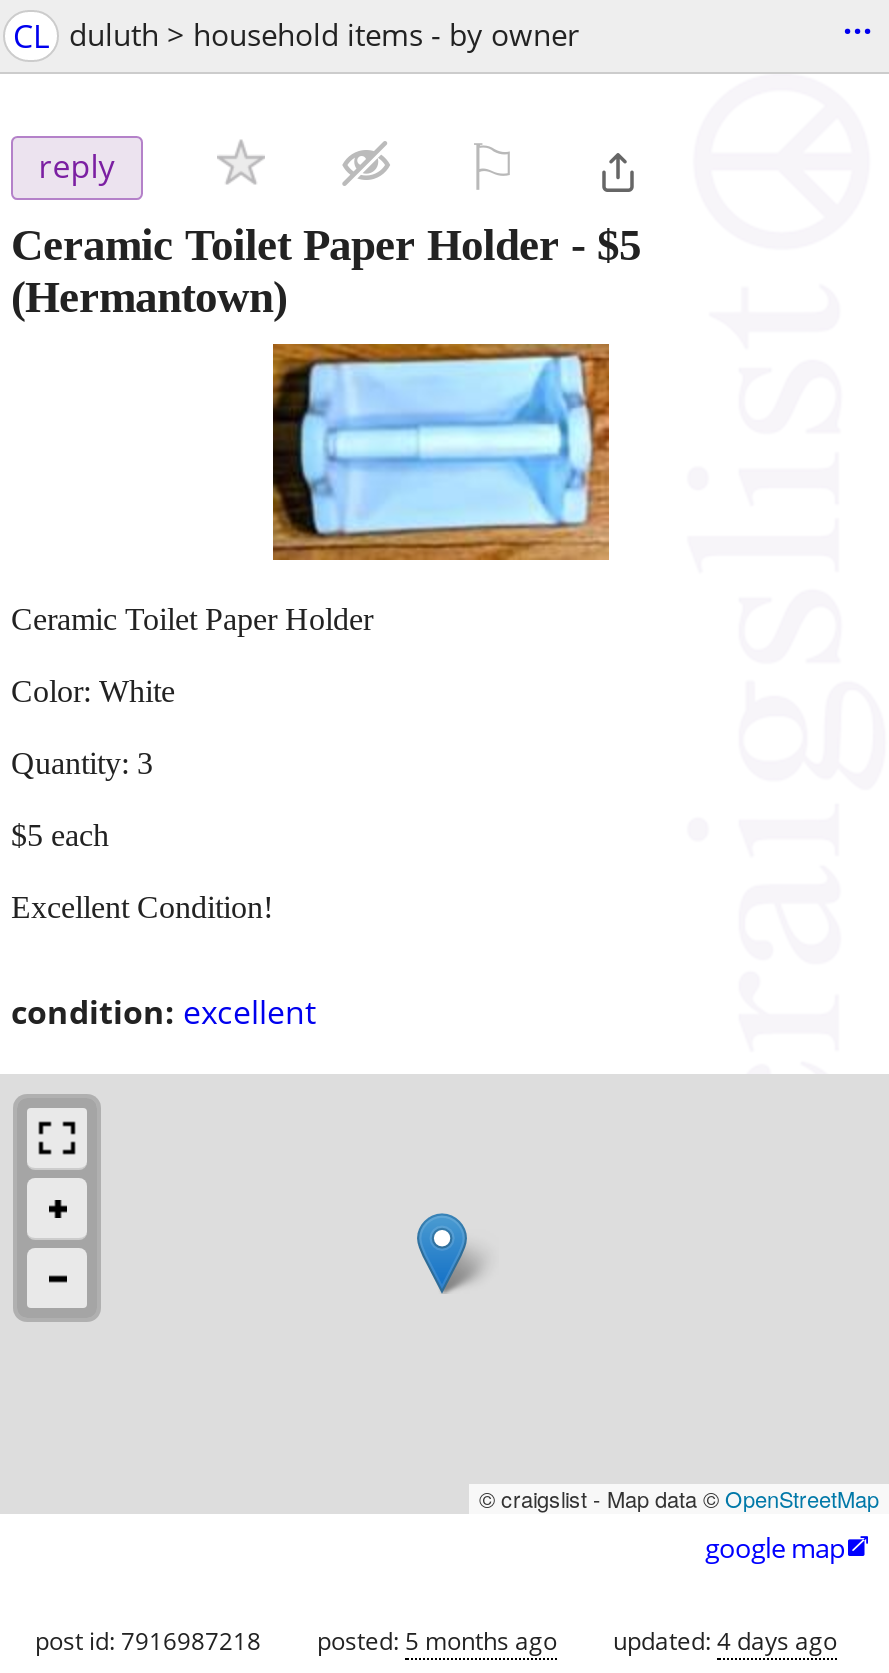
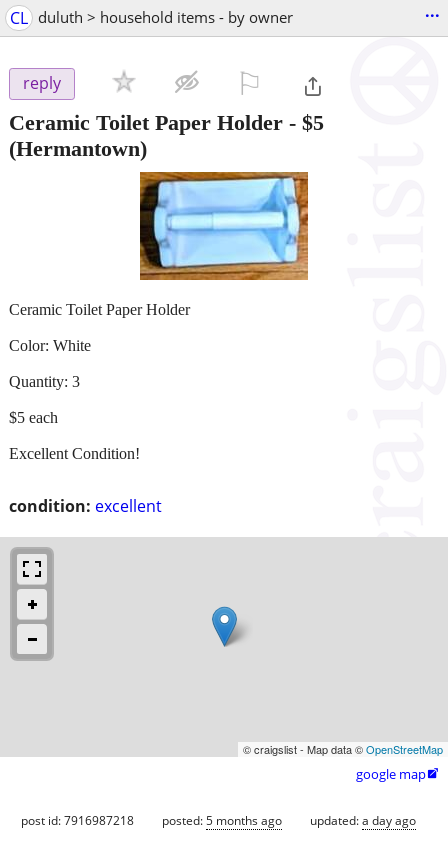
- updated: 4 days ago
+ updated: a day ago
